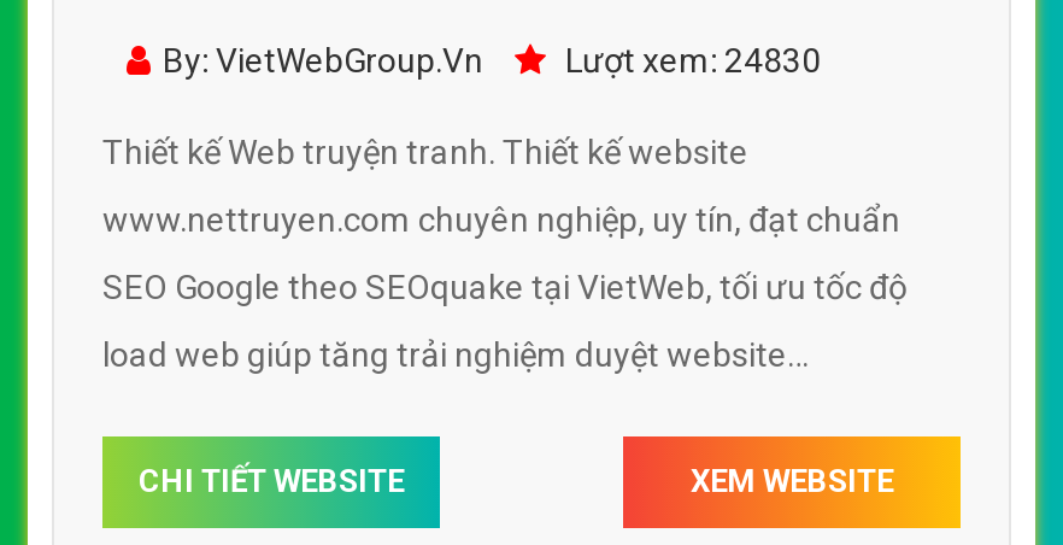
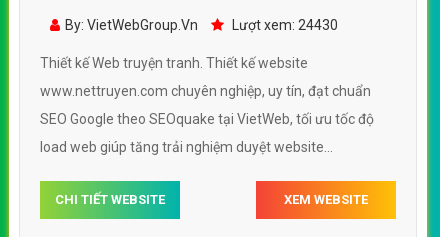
- Lượt xem: 24830
+ Lượt xem: 24430
